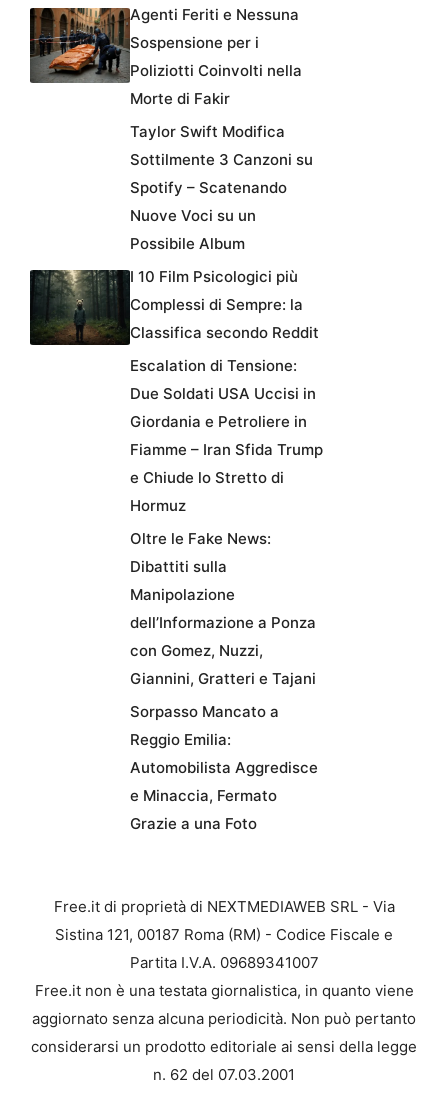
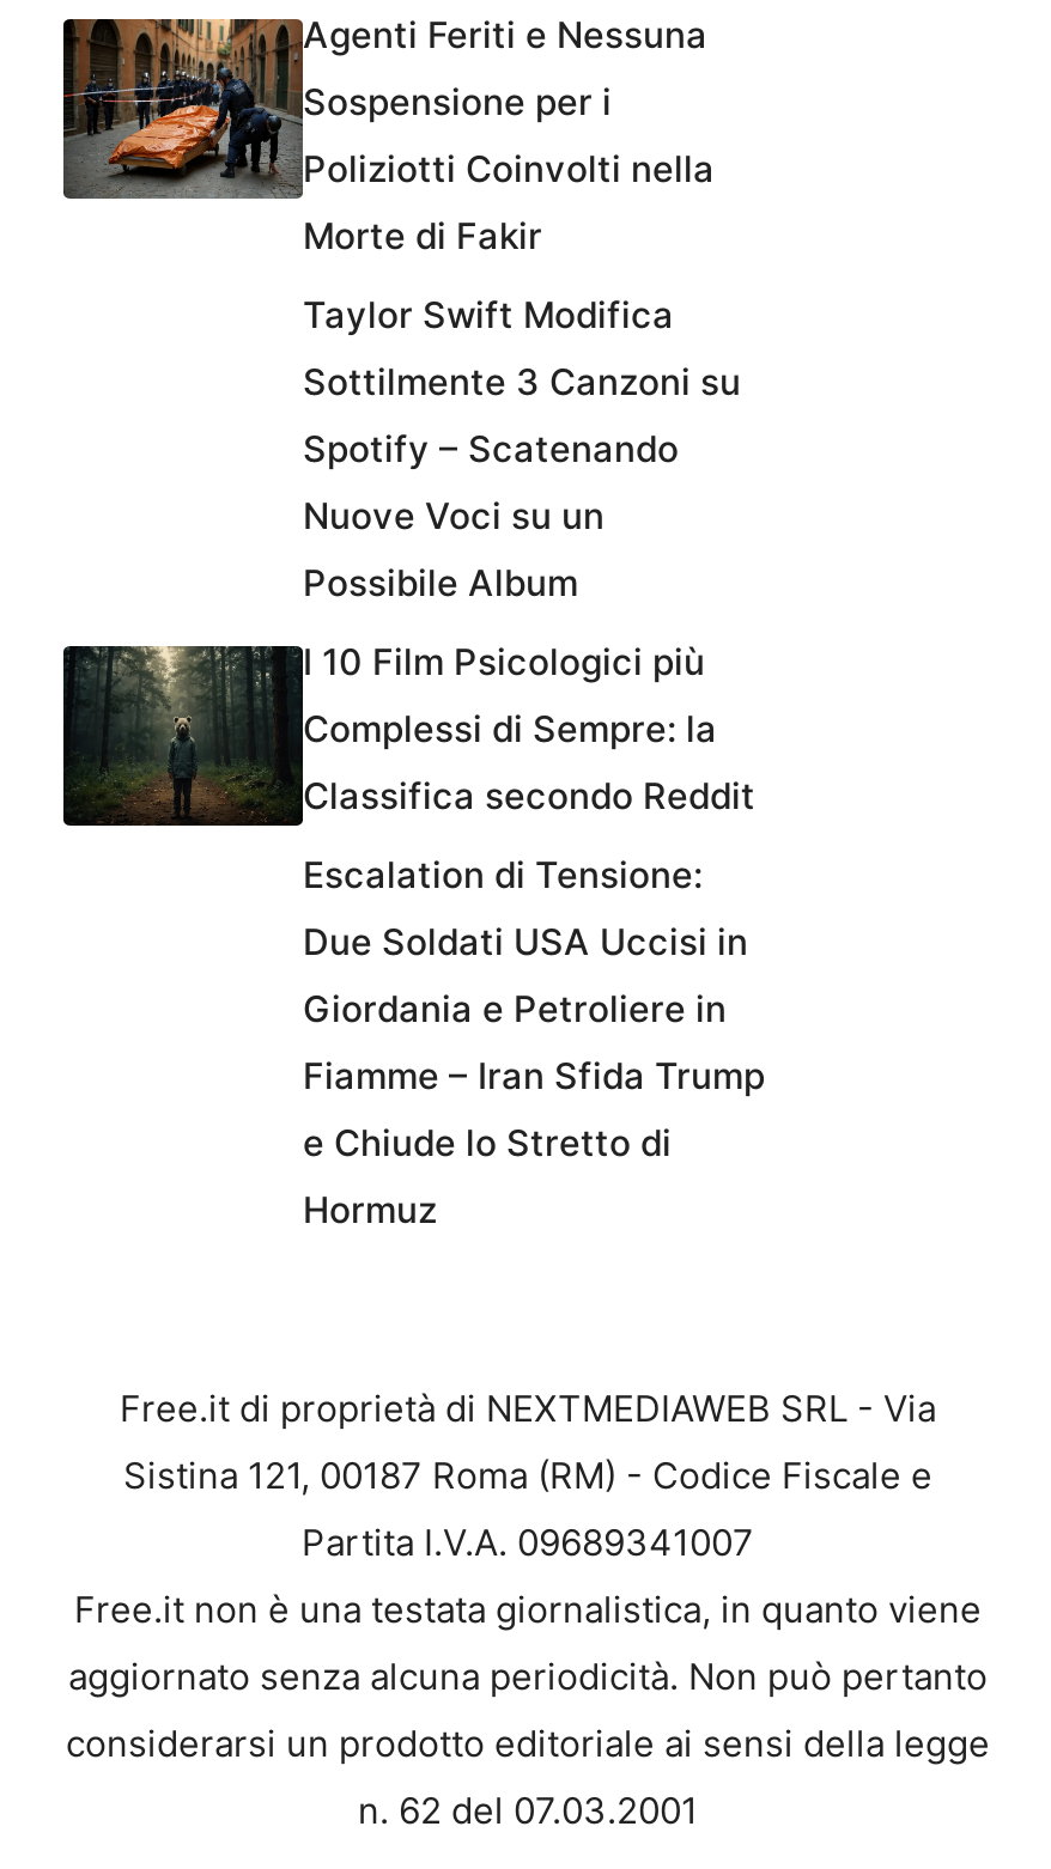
- Oltre le Fake News:
- Dibattiti sulla
- Manipolazione
- dell’Informazione a Ponza
- con Gomez, Nuzzi,
- Giannini, Gratteri e Tajani
- Sorpasso Mancato a
- Reggio Emilia:
- Automobilista Aggredisce
- e Minaccia, Fermato
- Grazie a una Foto
